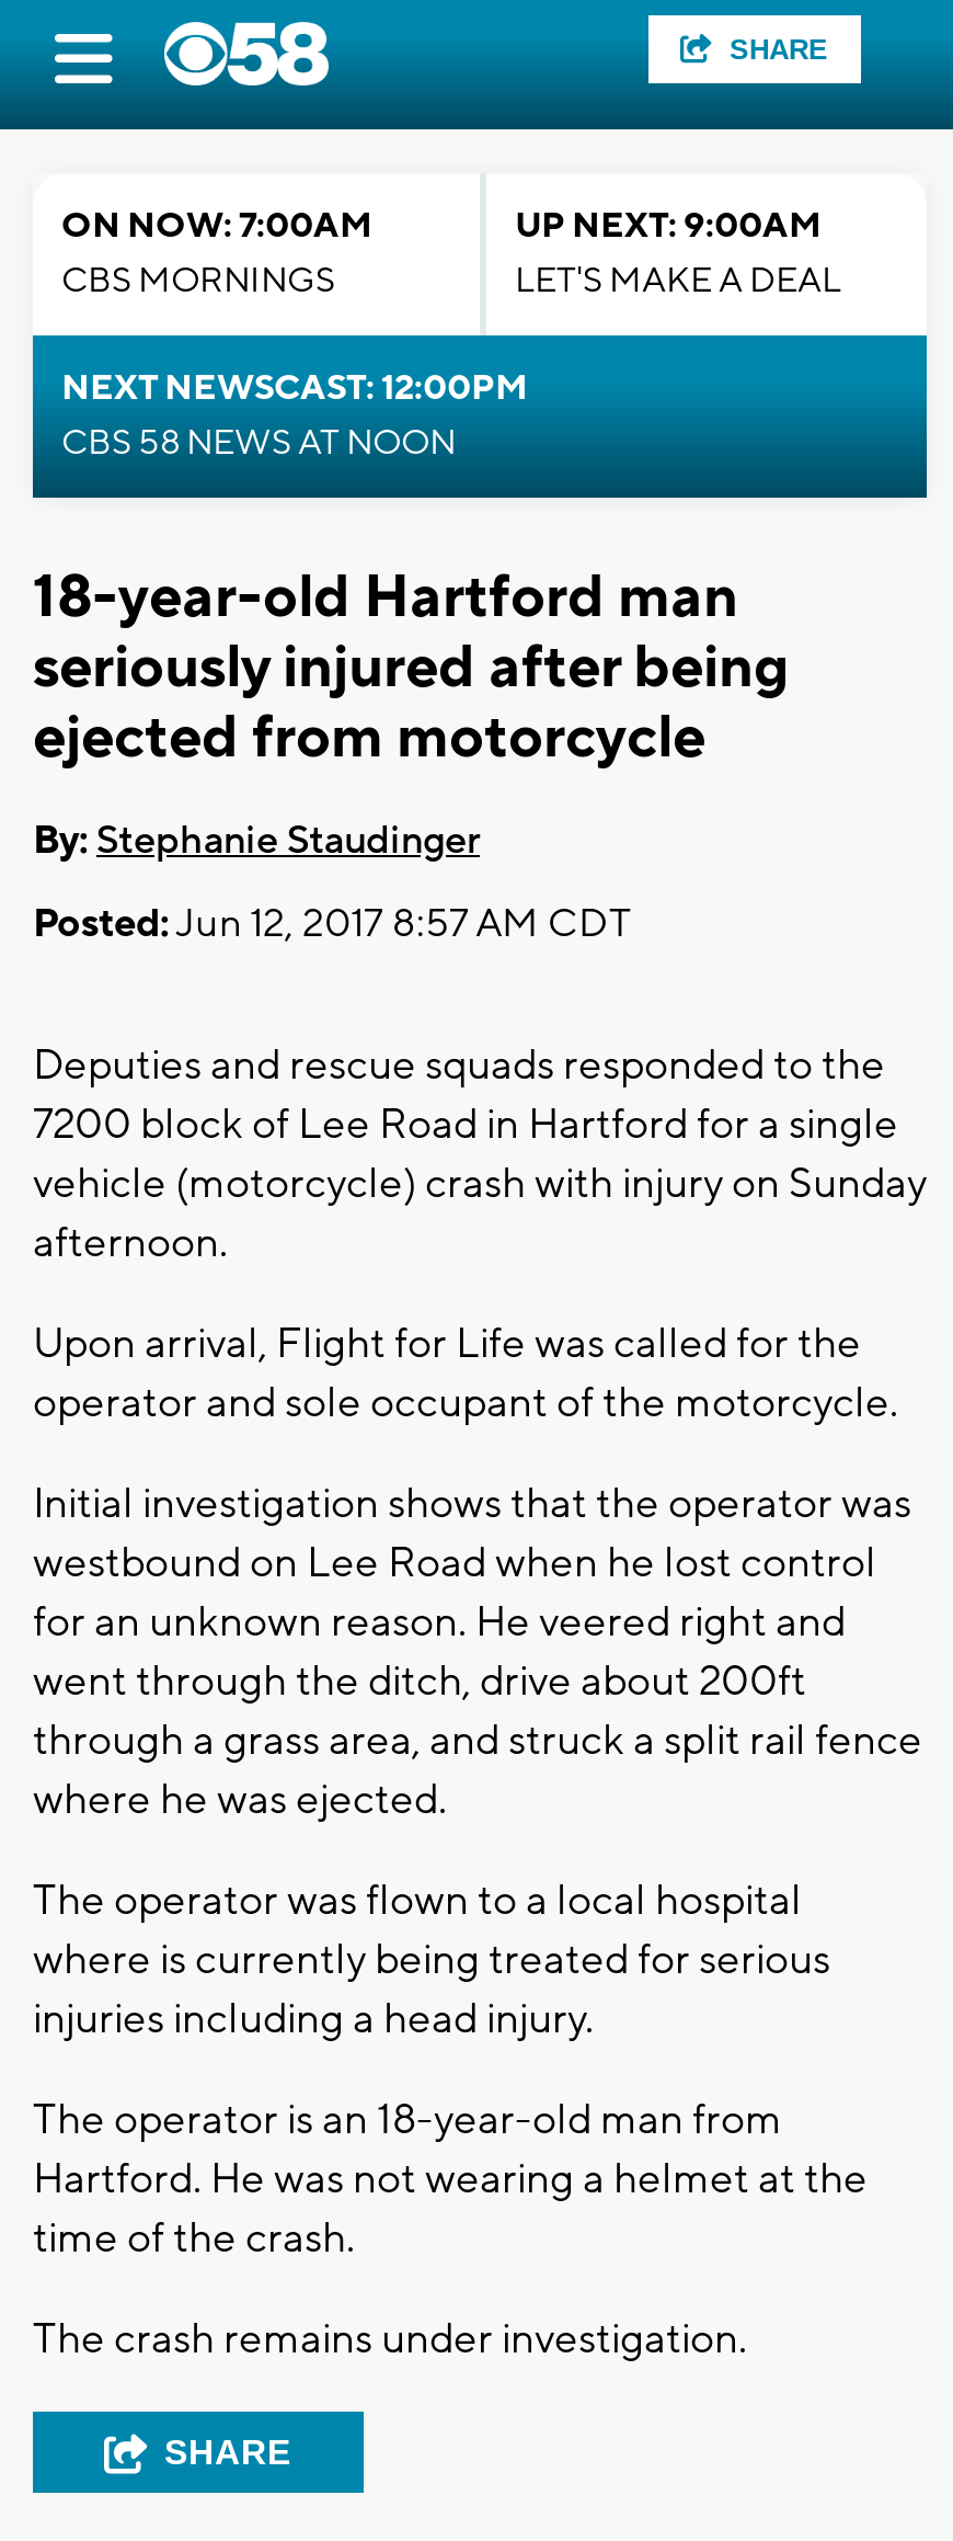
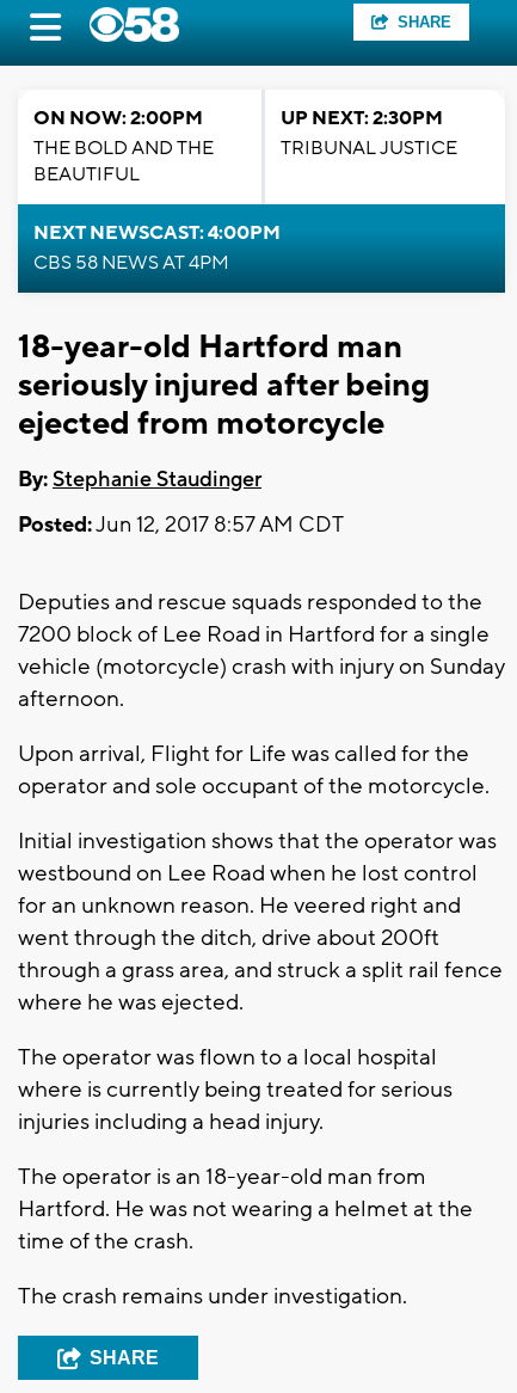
- ON NOW: 7:00AM
- CBS MORNINGS
+ ON NOW: 2:00PM
+ THE BOLD AND THE
+ BEAUTIFUL

- UP NEXT: 9:00AM
- LET'S MAKE A DEAL
+ UP NEXT: 2:30PM
+ TRIBUNAL JUSTICE

- NEXT NEWSCAST: 12:00PM
- CBS 58 NEWS AT NOON
+ NEXT NEWSCAST: 4:00PM
+ CBS 58 NEWS AT 4PM
